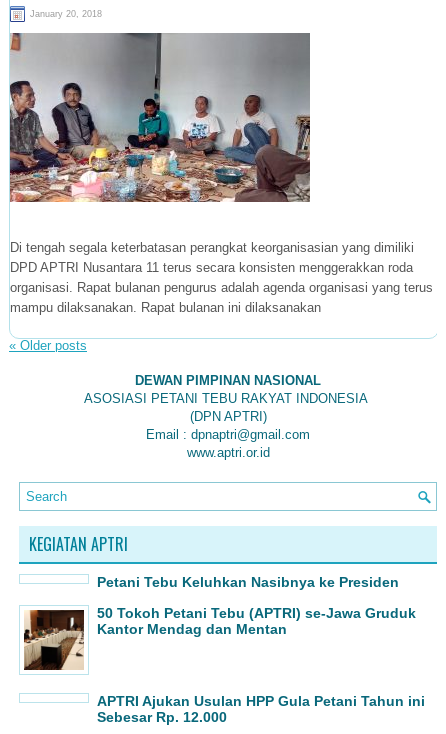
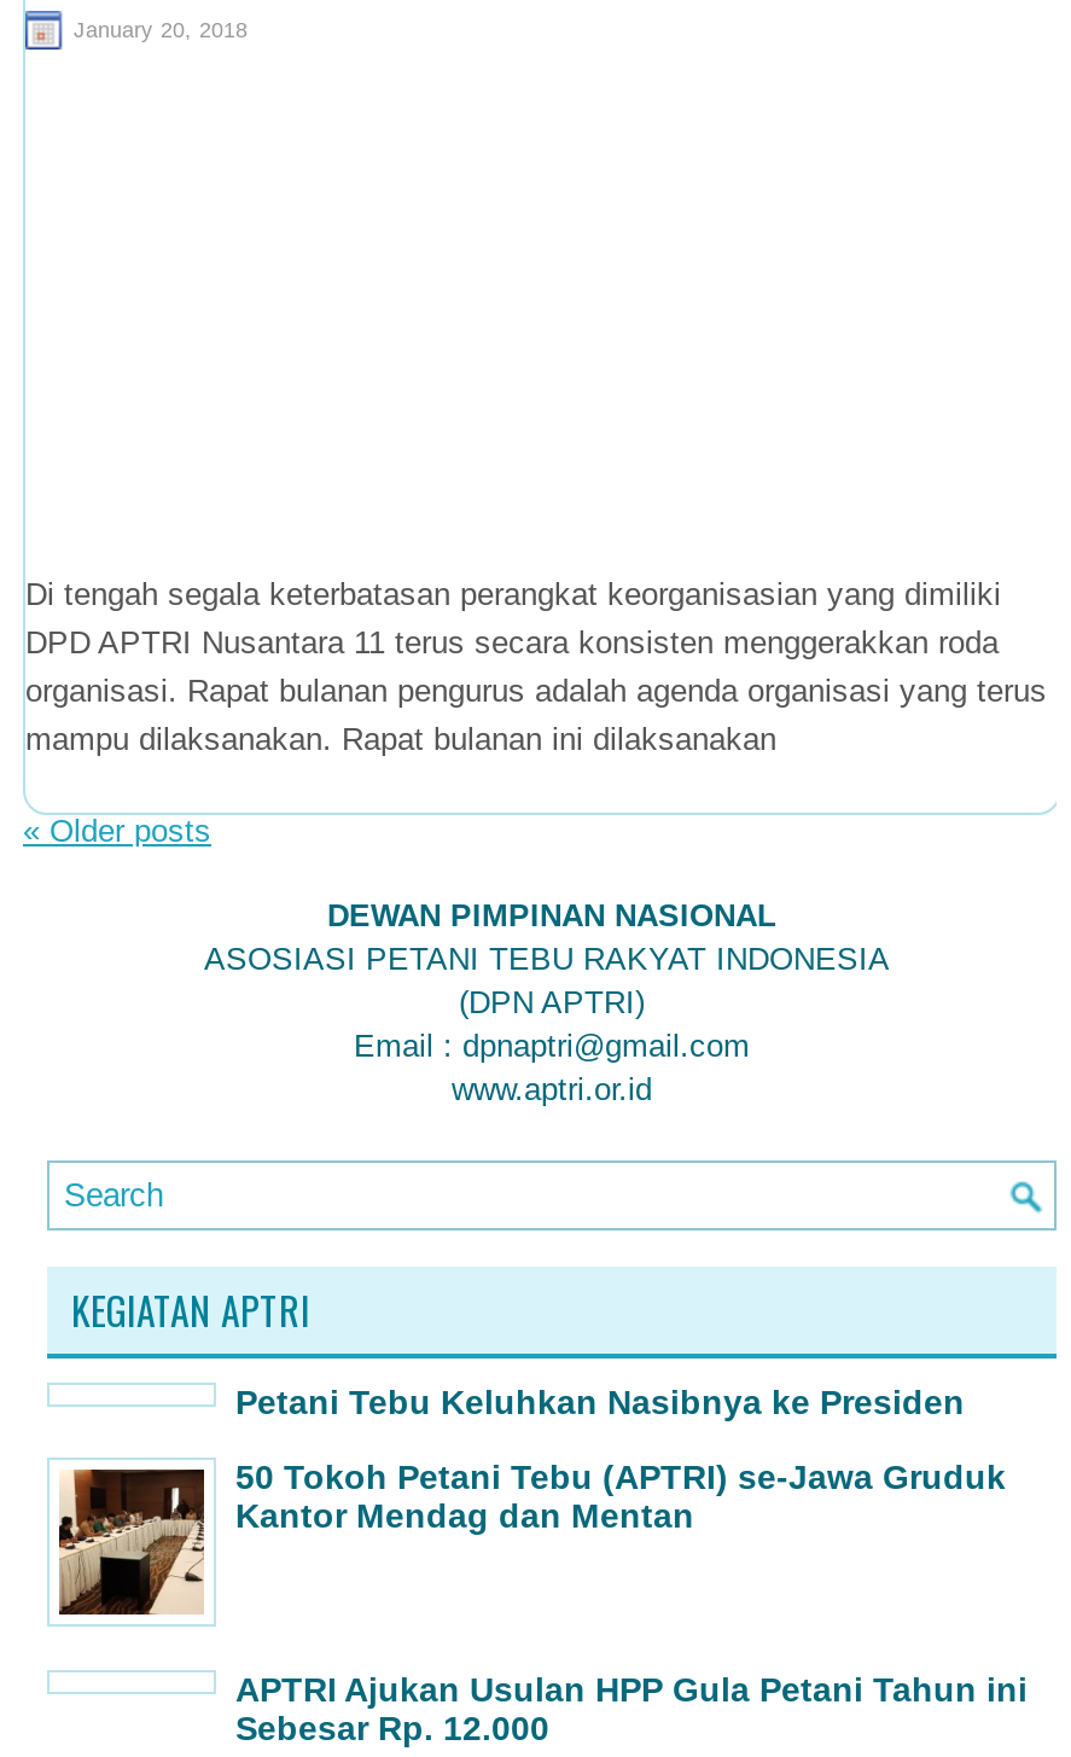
- [image]
